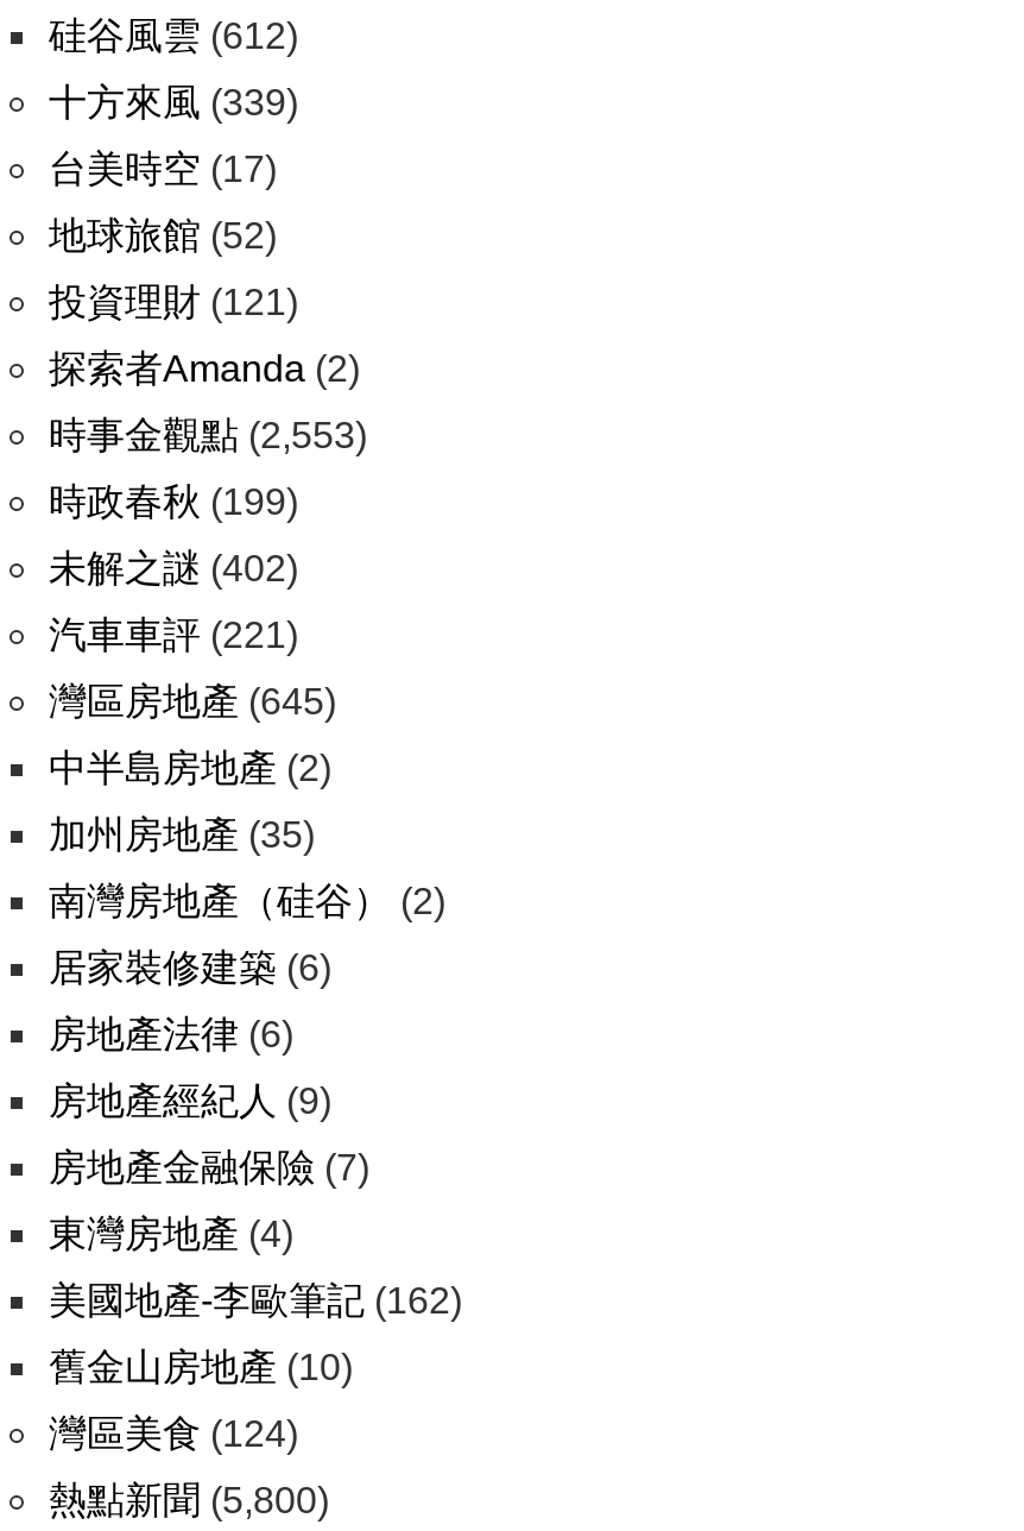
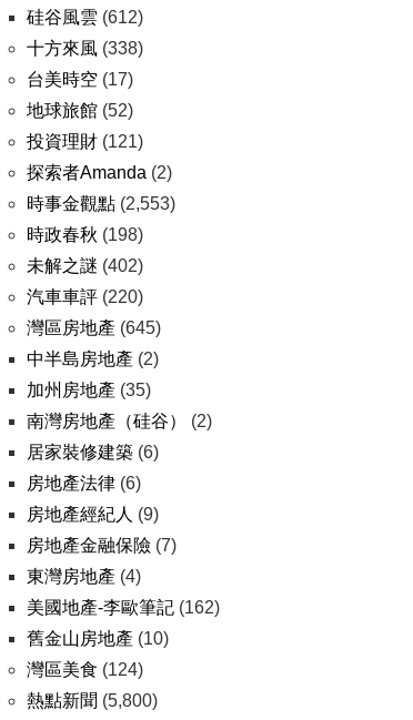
- 十方來風(339)
+ 十方來風(338)

- 時政春秋(199)
+ 時政春秋(198)

- 汽車車評(221)
+ 汽車車評(220)
